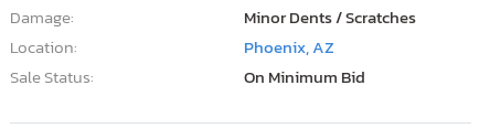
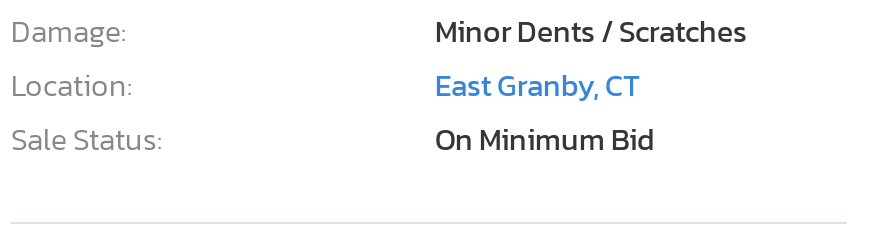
- Phoenix, AZ
+ East Granby, CT
